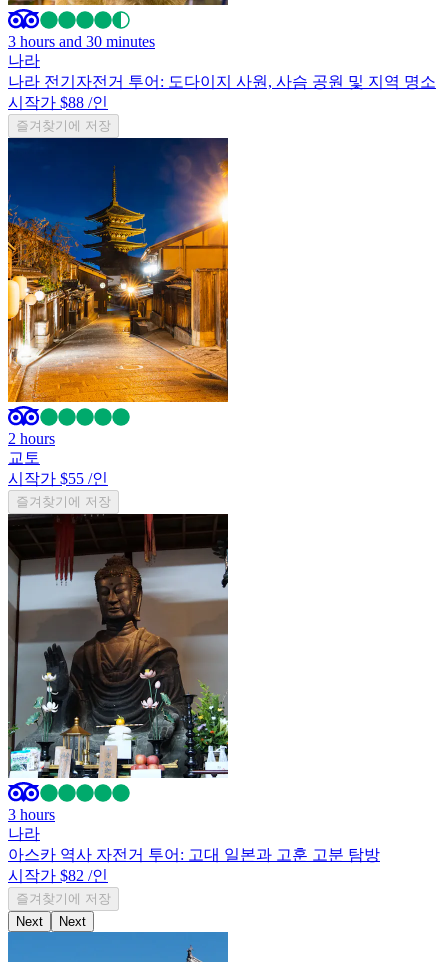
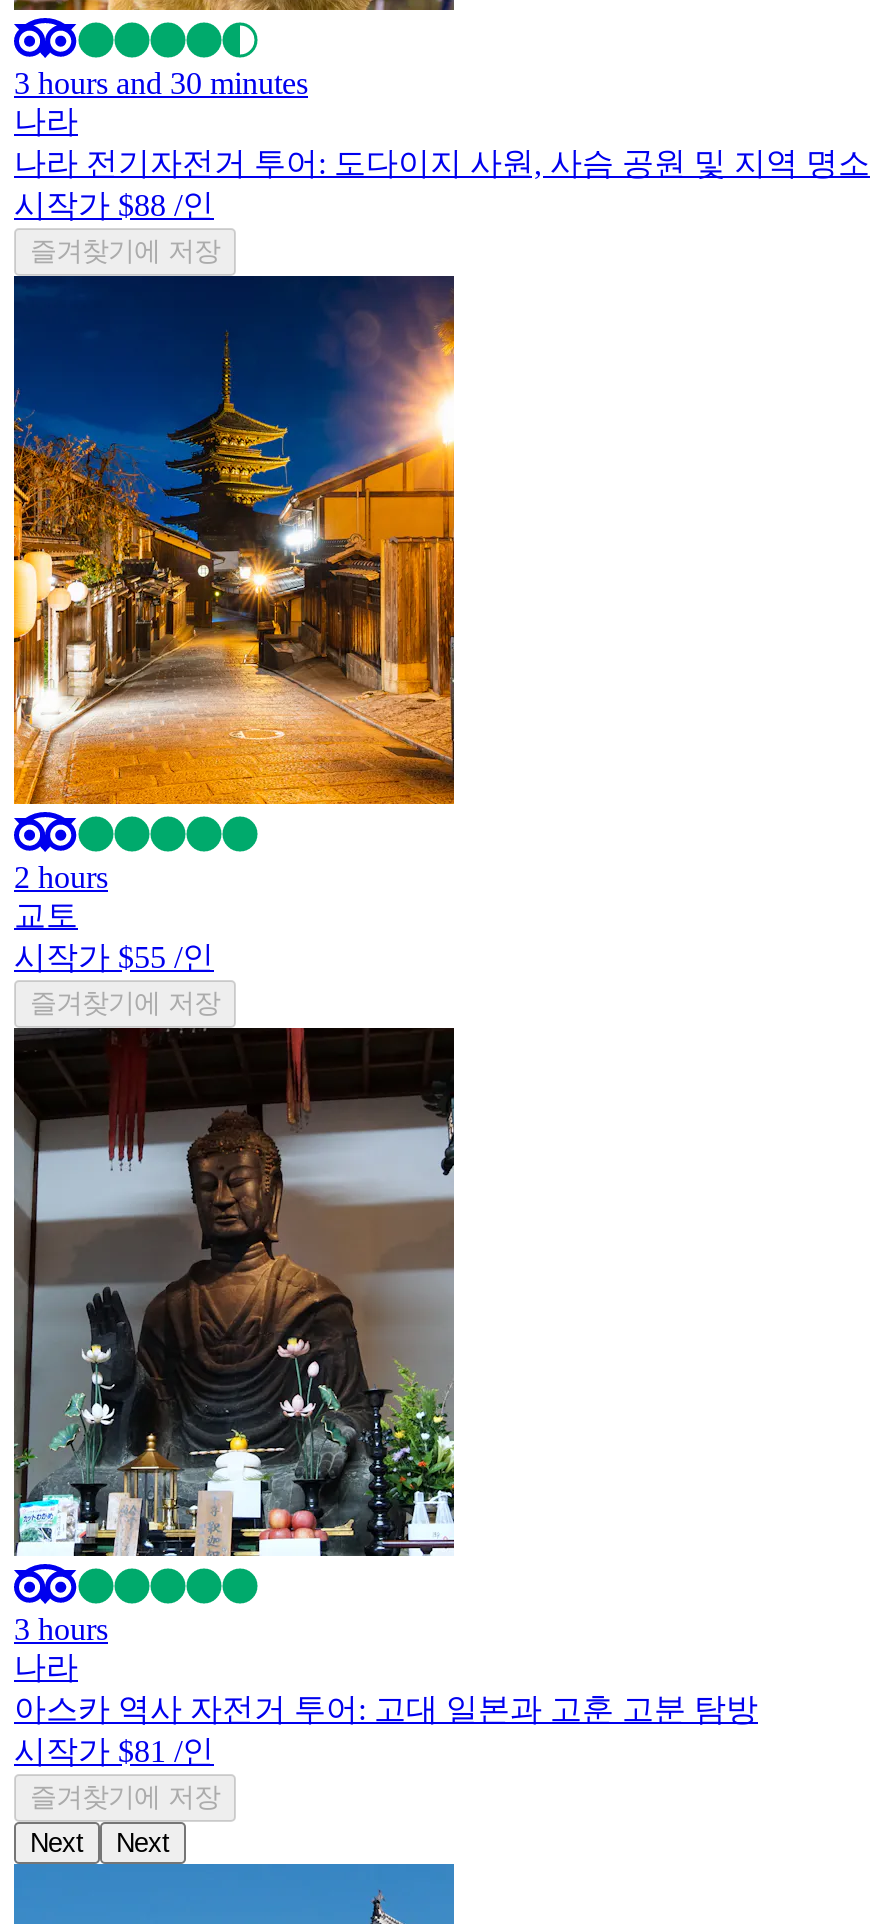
- 시작가 $82 /인
+ 시작가 $81 /인
